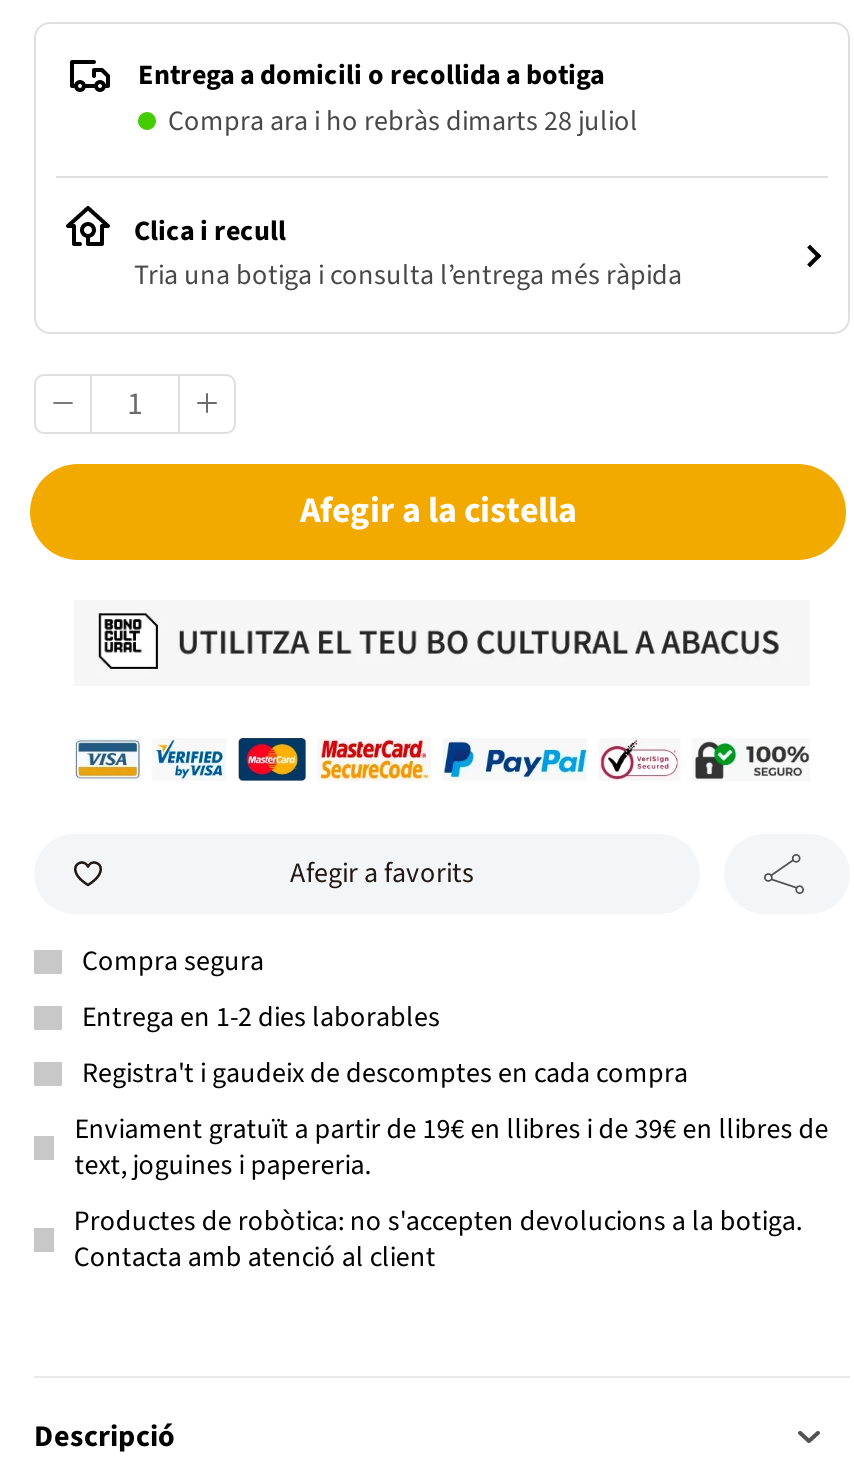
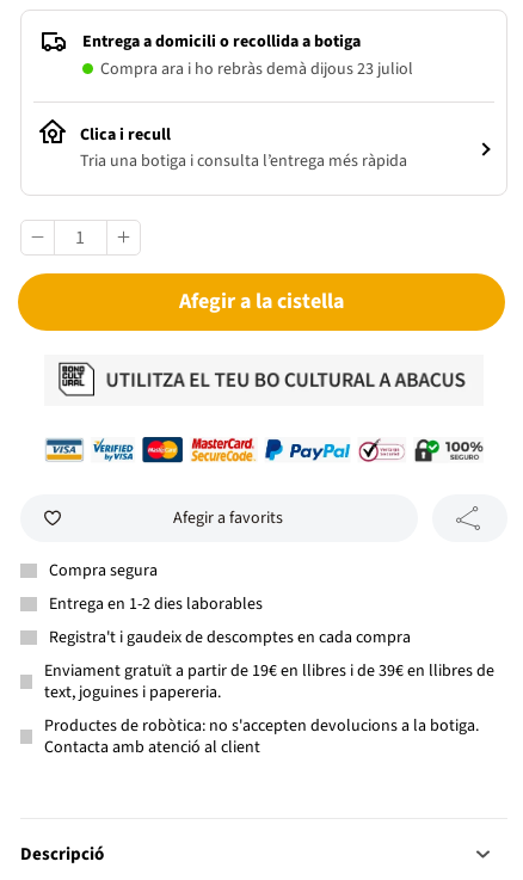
- Compra ara i ho rebràs dimarts 28 juliol
+ Compra ara i ho rebràs demà dijous 23 juliol
